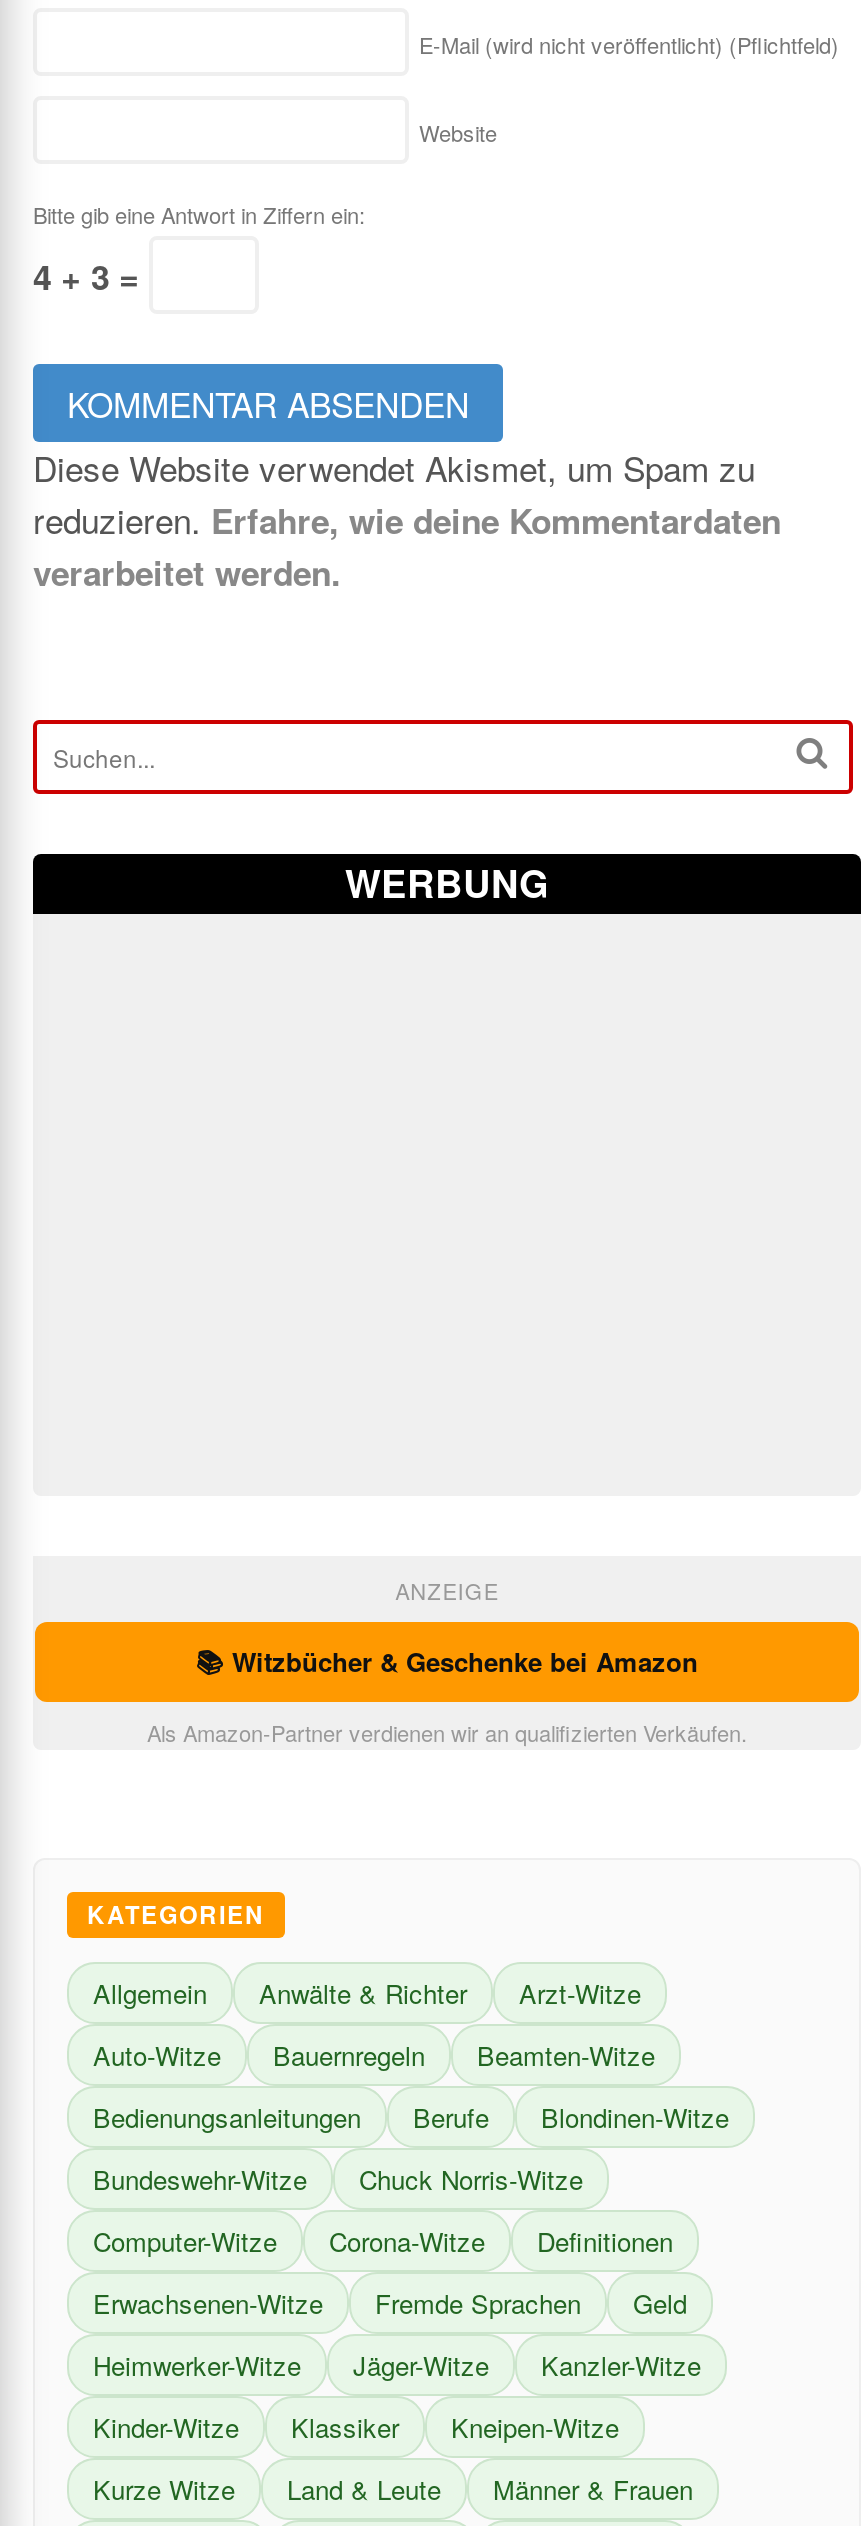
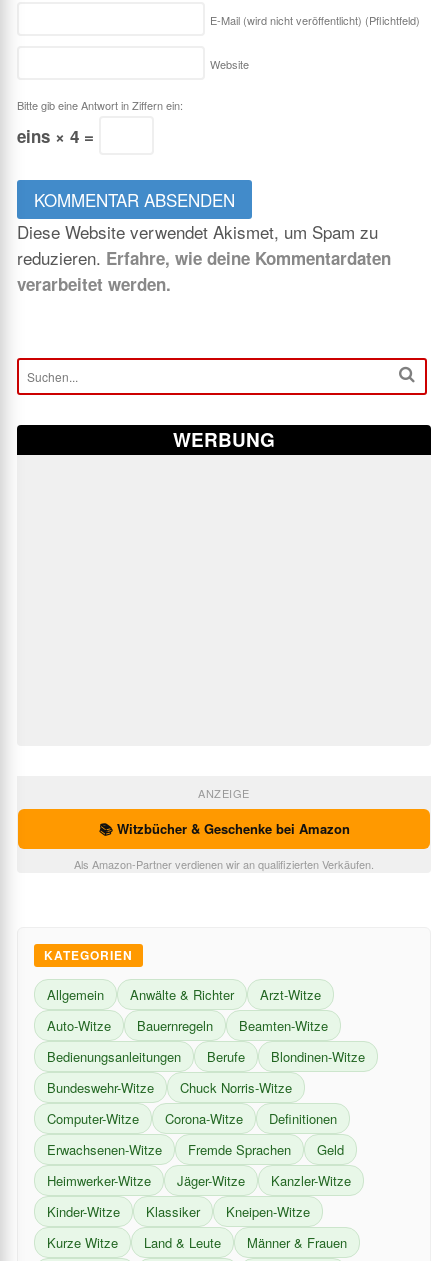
- 4 + 3 =
+ eins × 4 =
